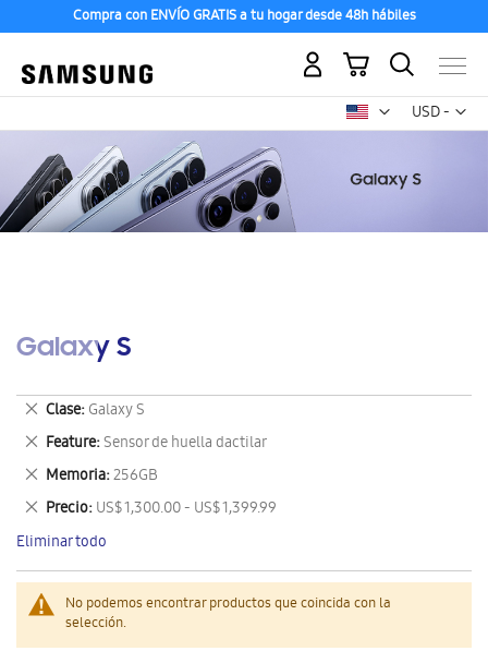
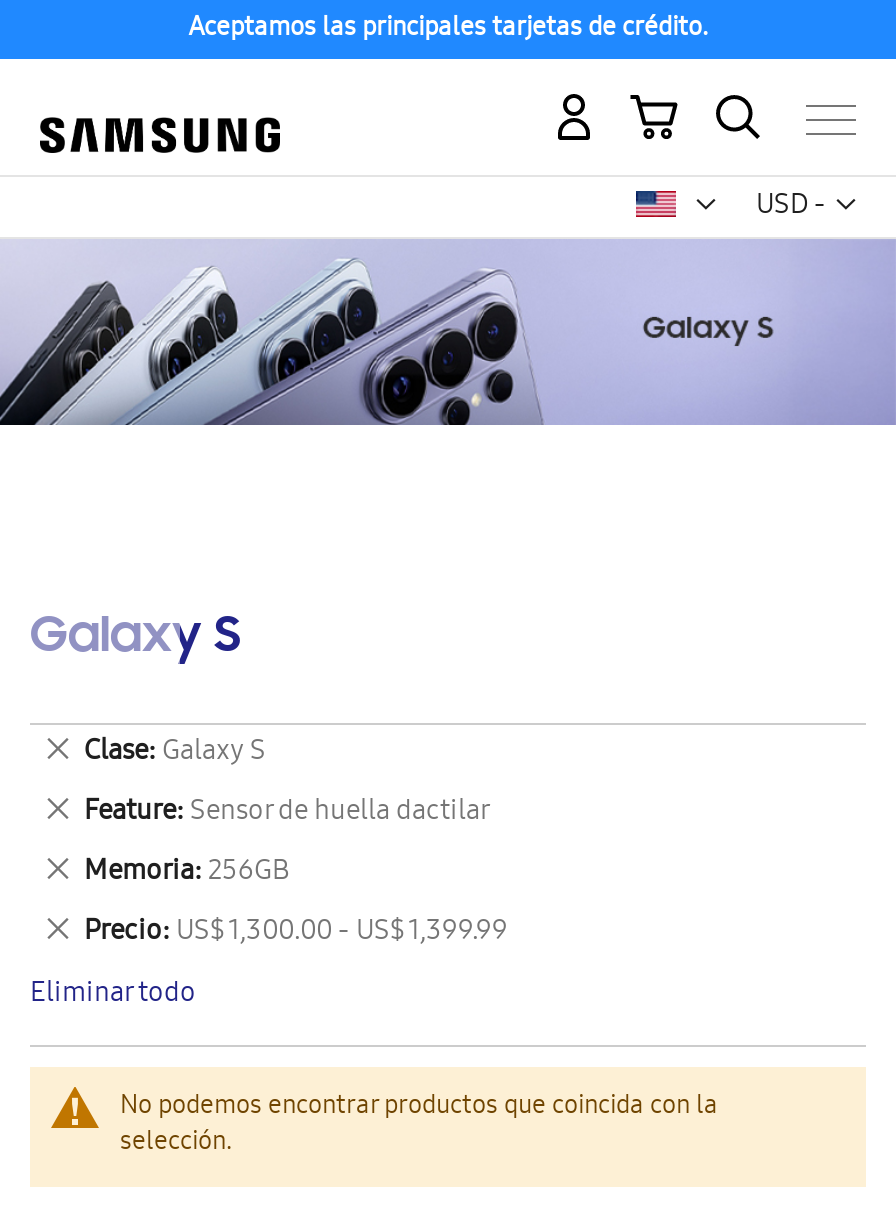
- Compra con ENVÍO GRATIS a tu hogar desde 48h hábiles
+ Aceptamos las principales tarjetas de crédito.
